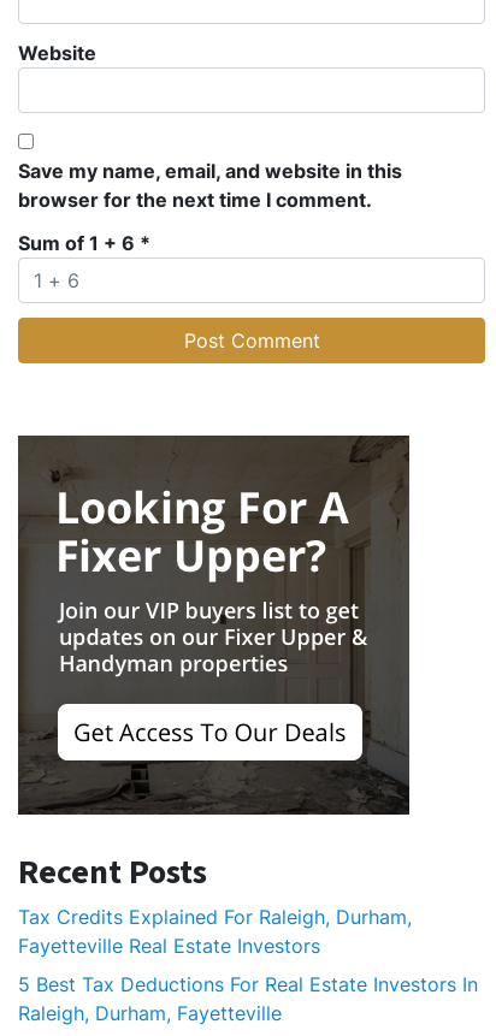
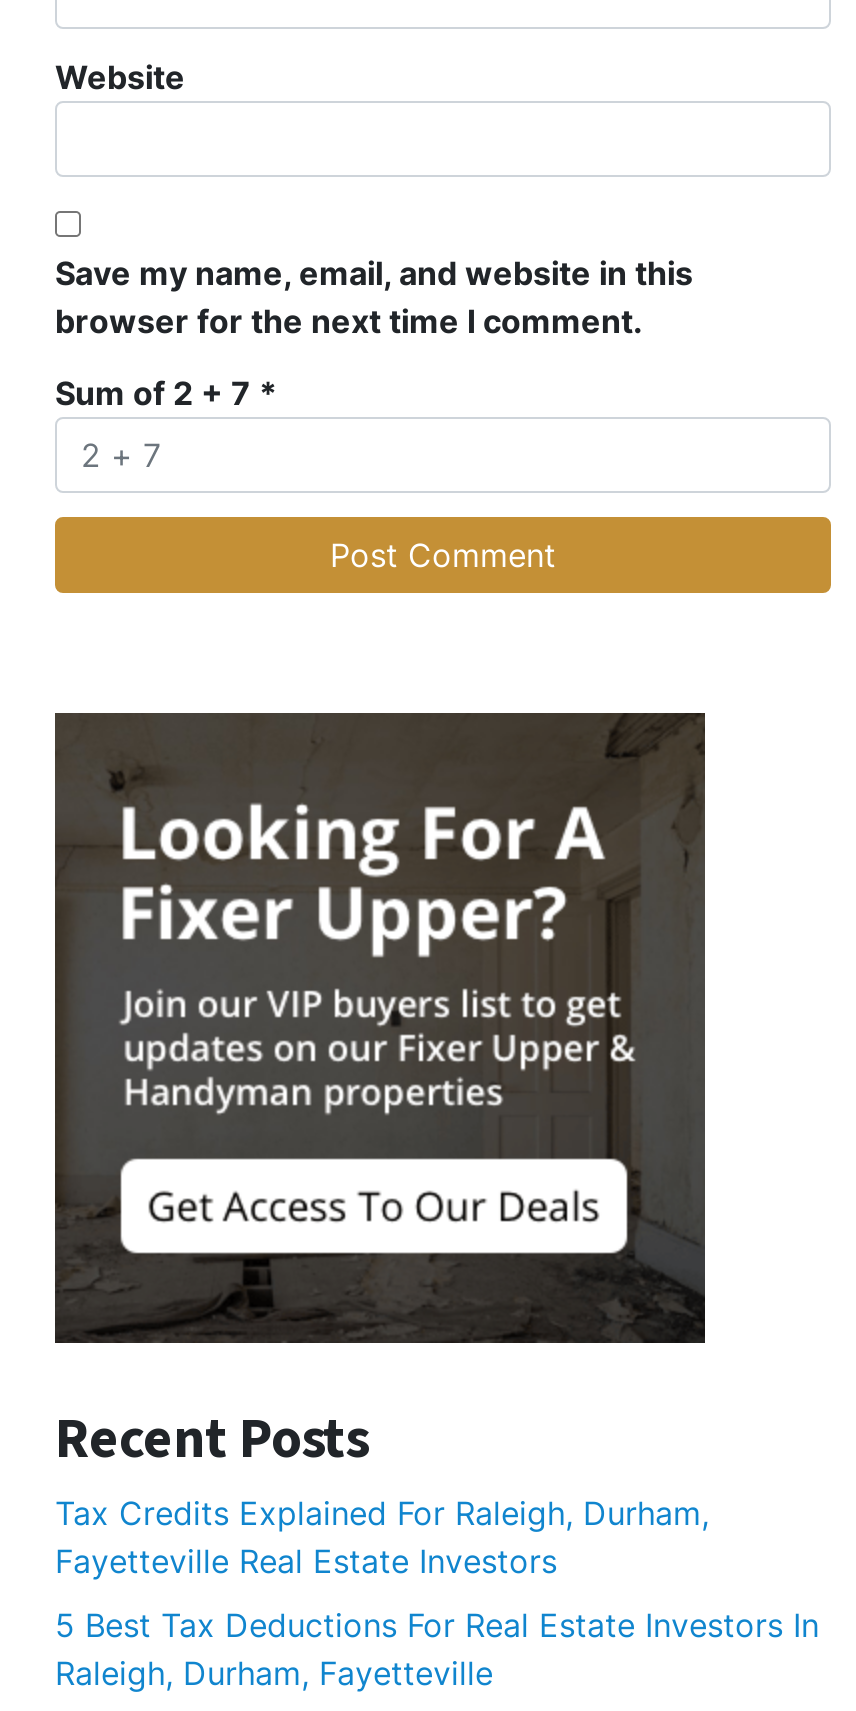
- Sum of 1 + 6 *
+ Sum of 2 + 7 *
